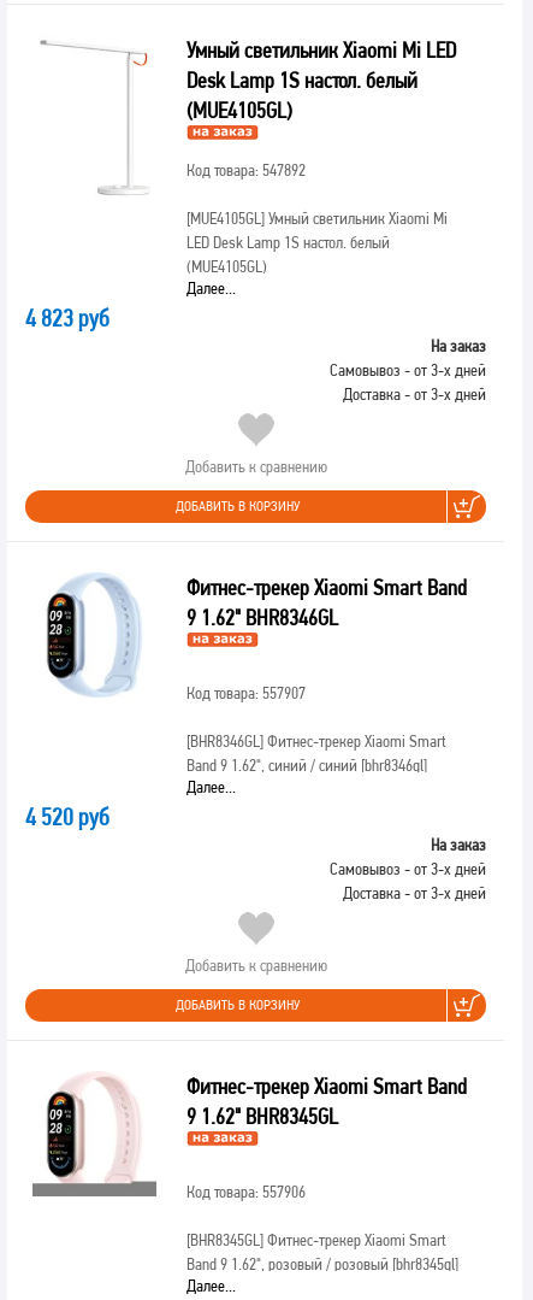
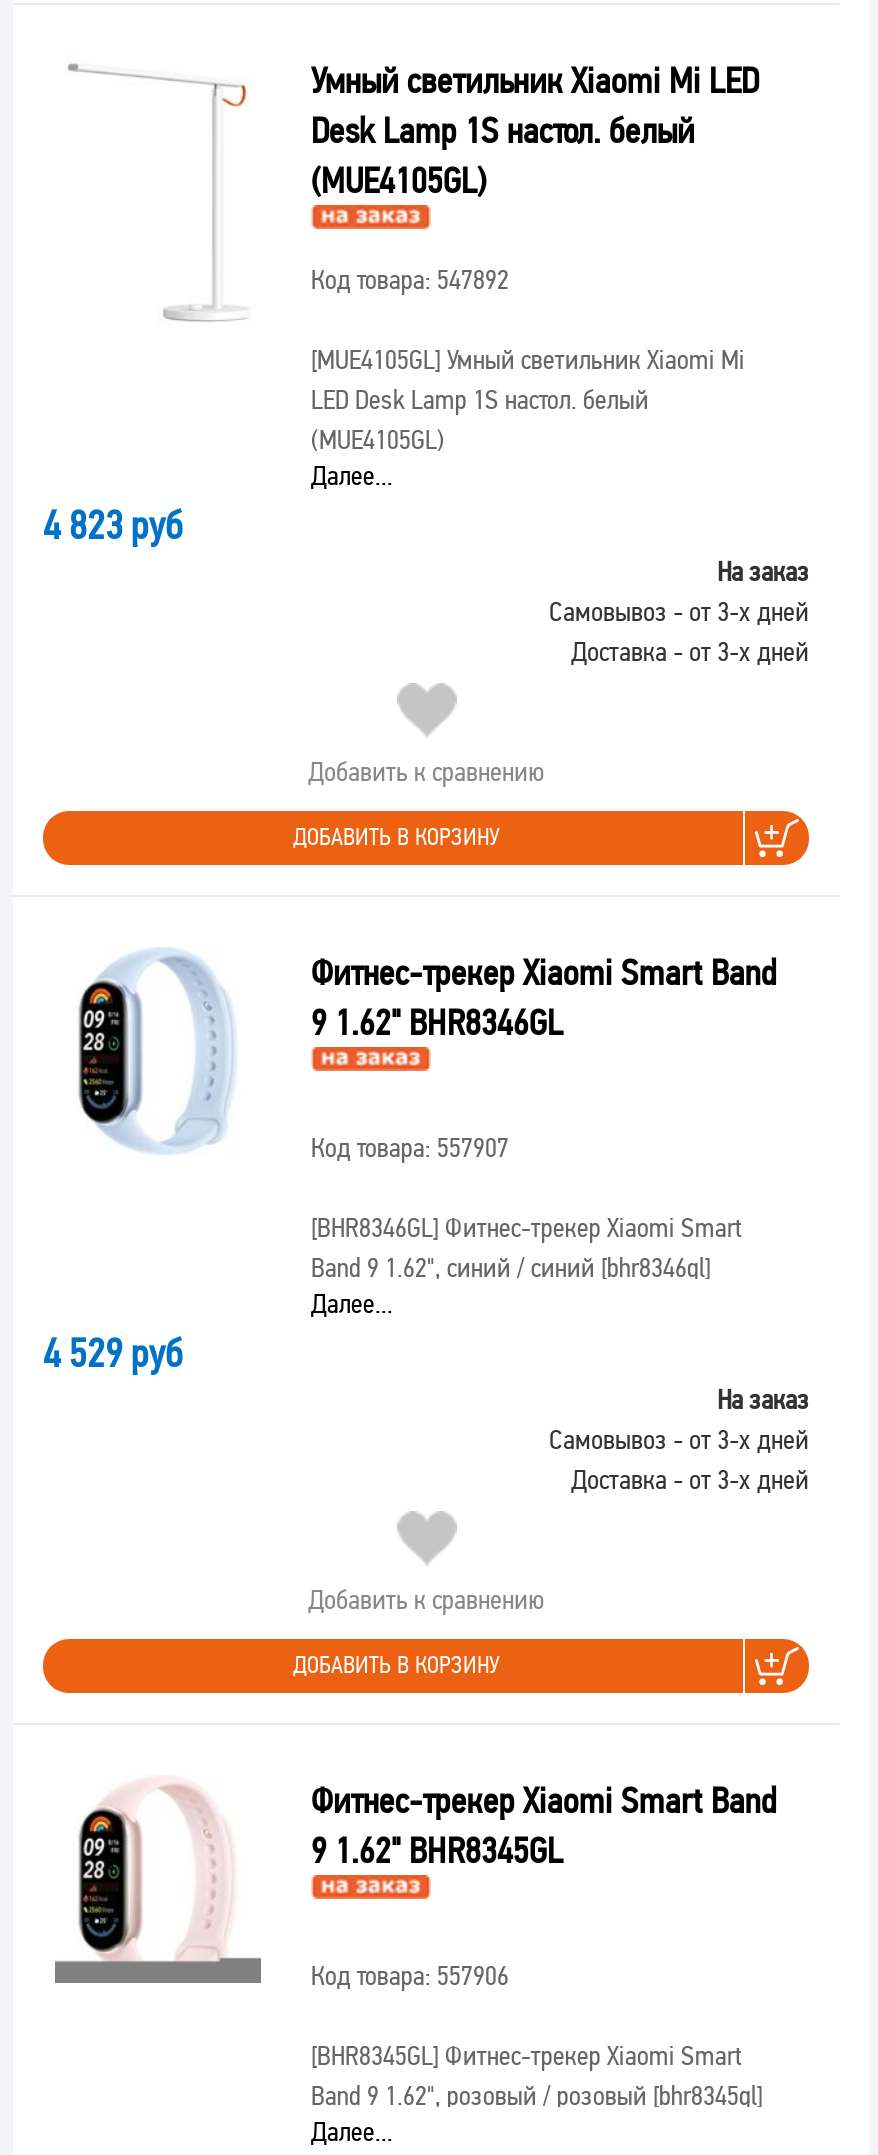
- 4 520 руб
+ 4 529 руб
